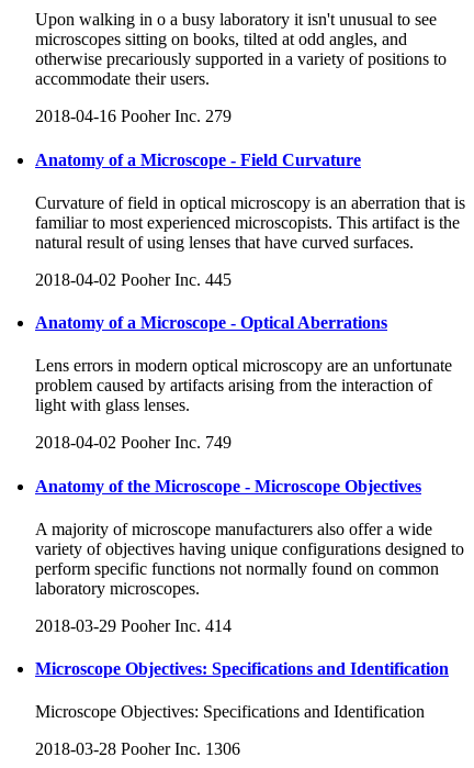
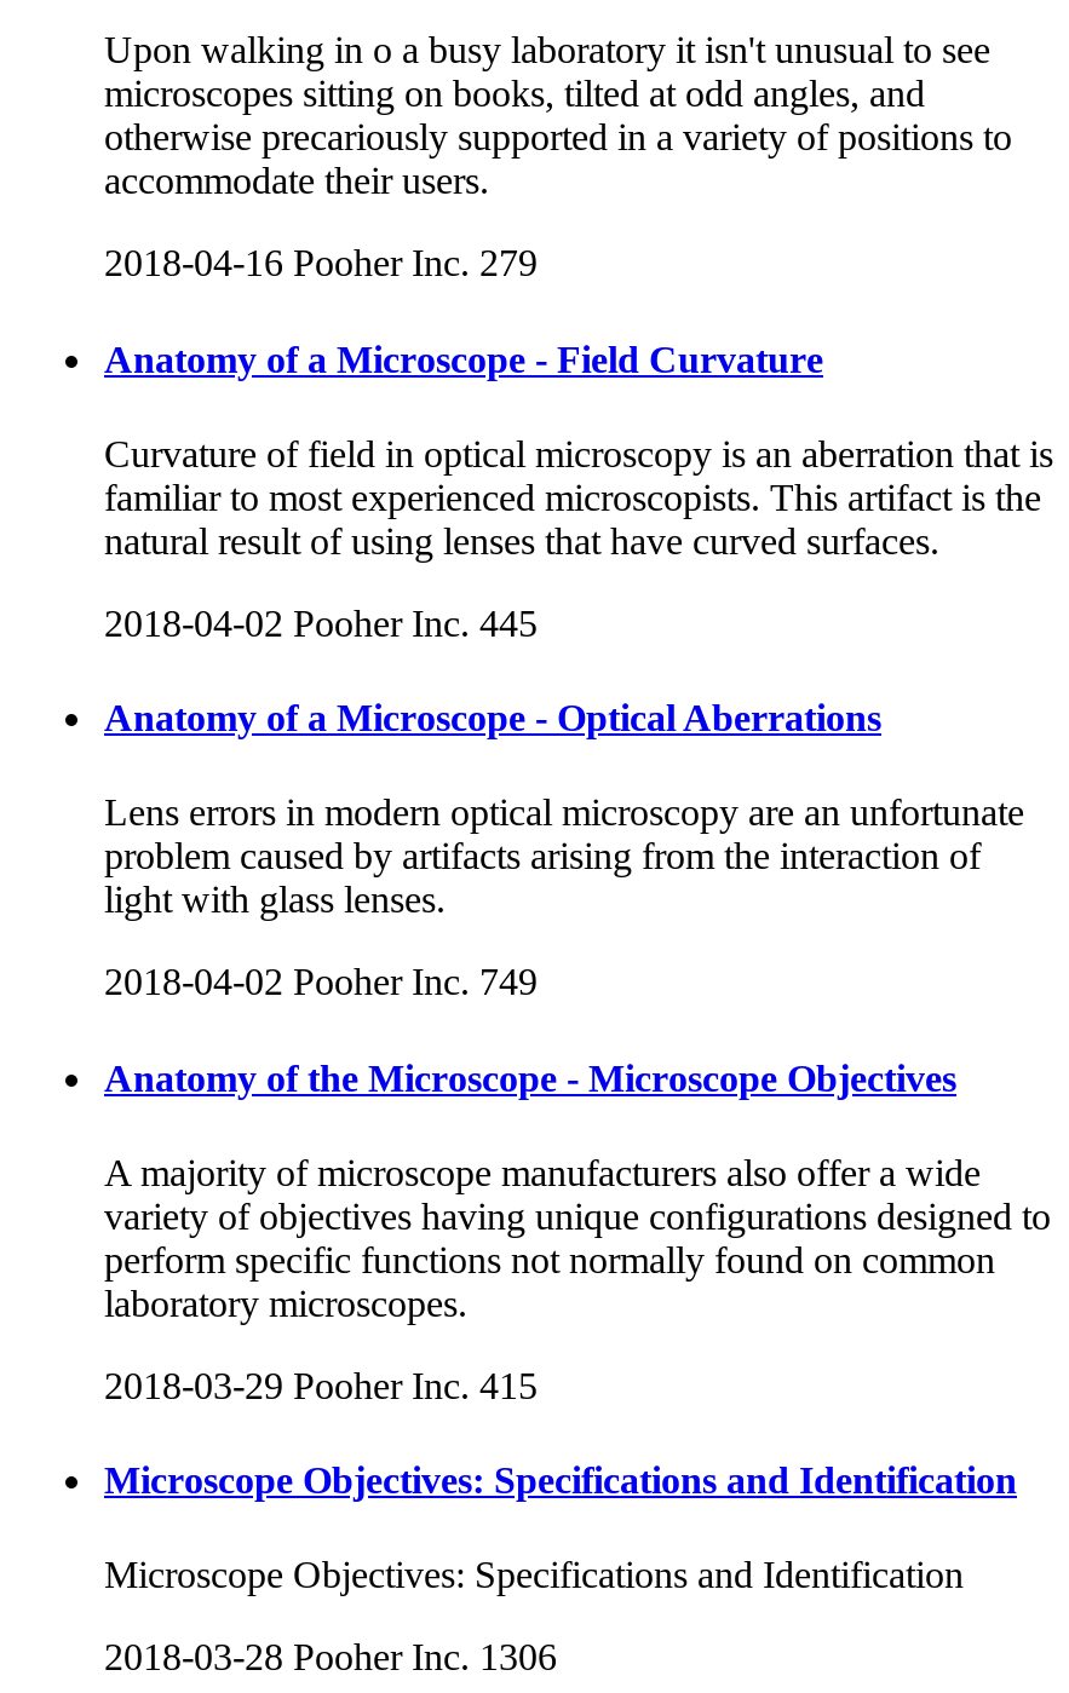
- 2018-03-29 Pooher Inc. 414
+ 2018-03-29 Pooher Inc. 415
